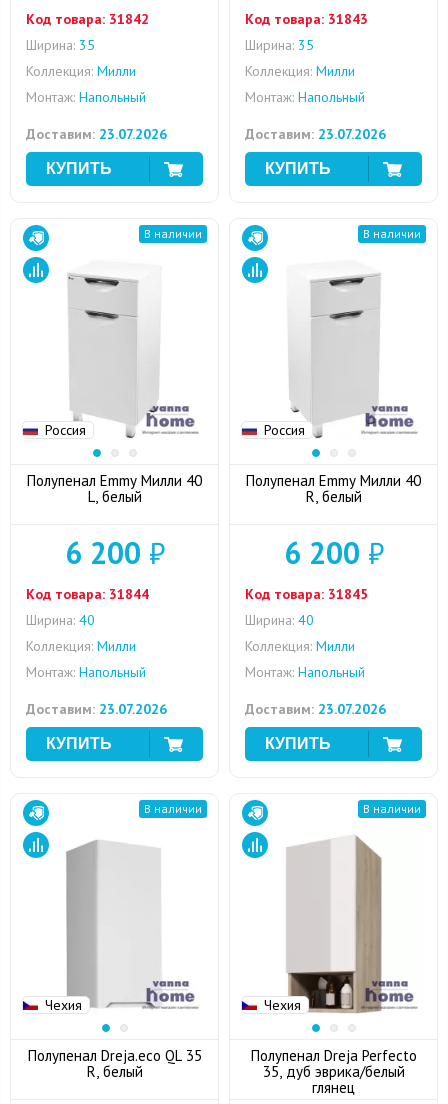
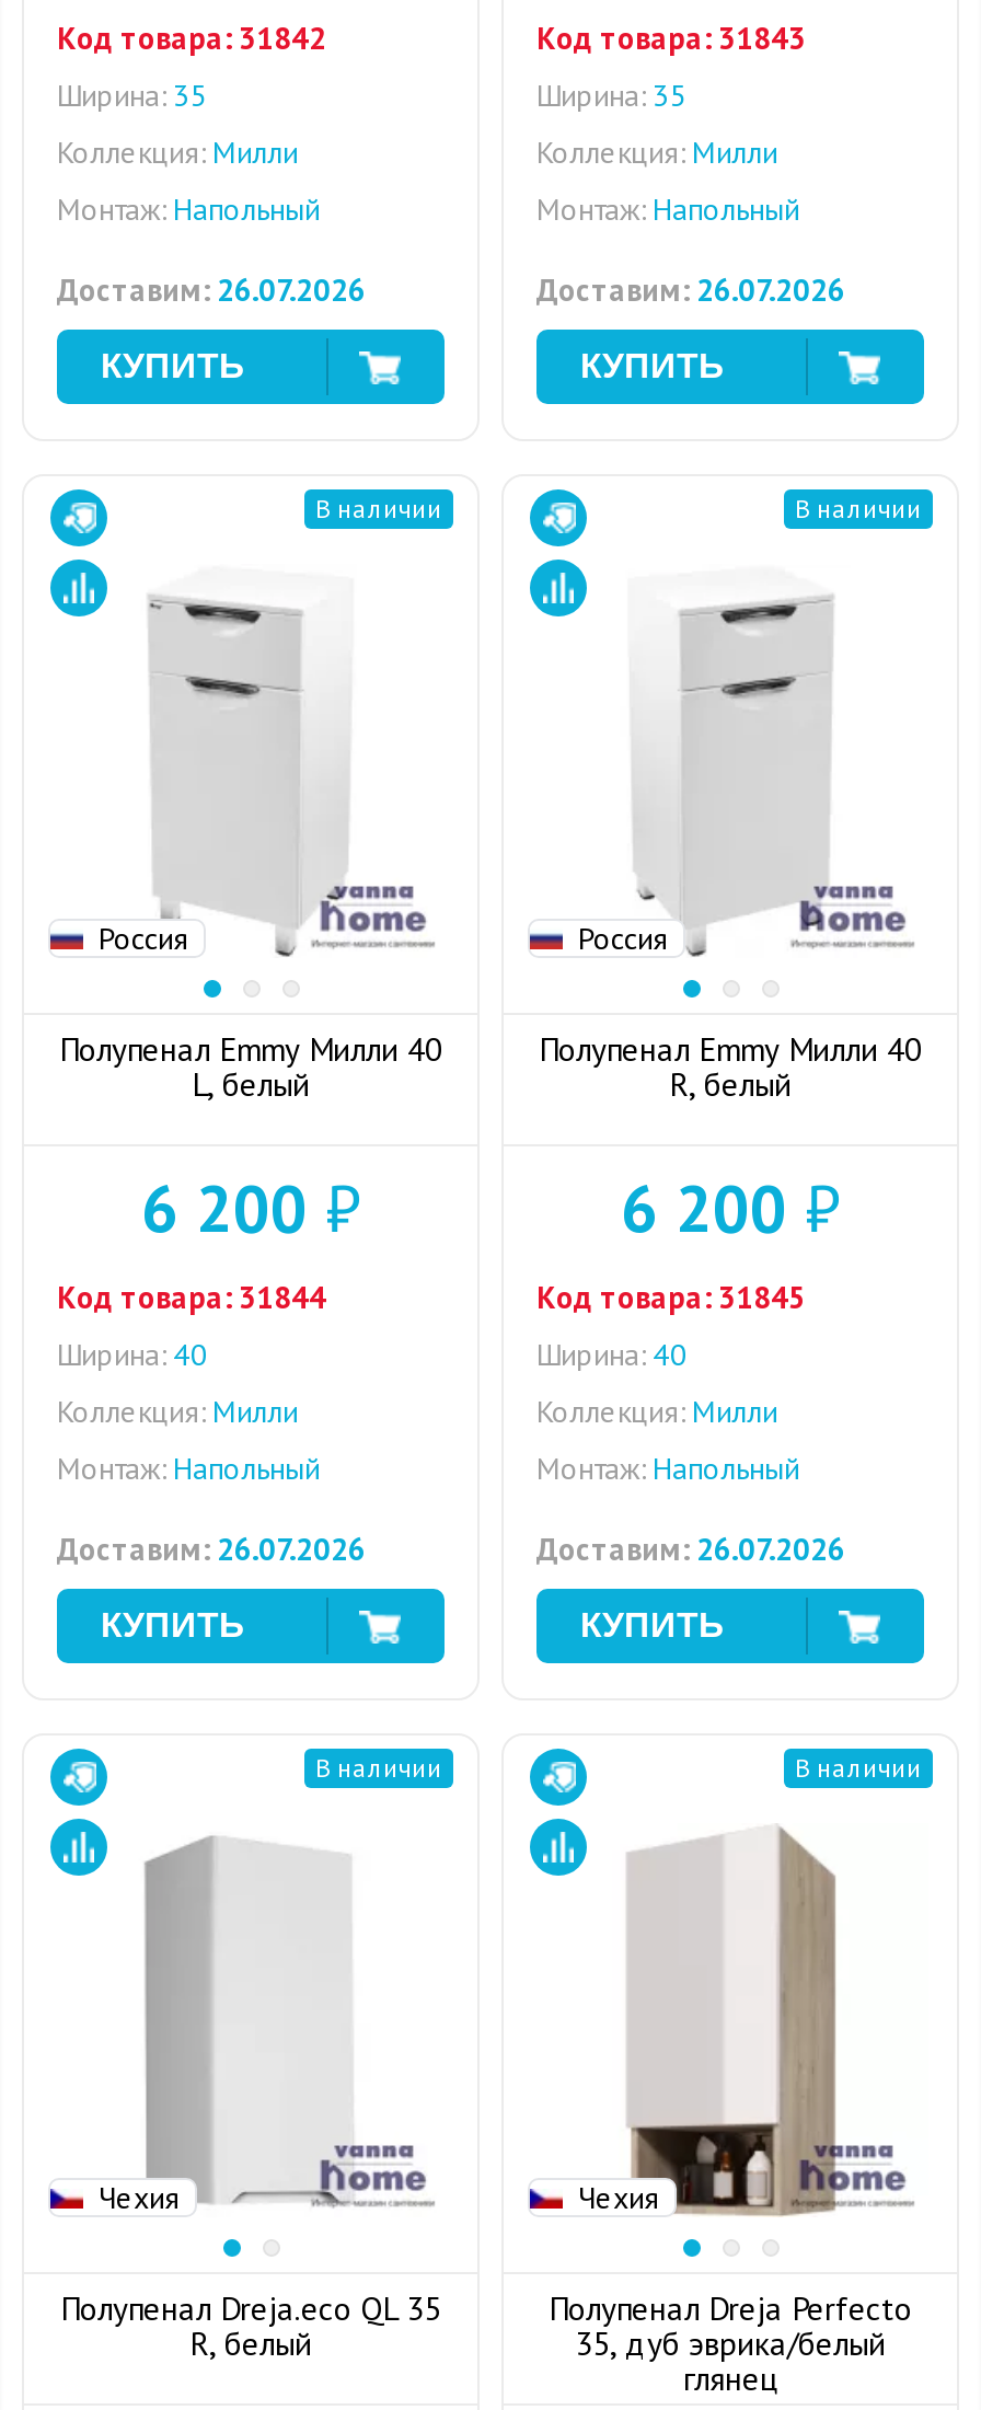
- Доставим: 23.07.2026
+ Доставим: 26.07.2026

- Доставим: 23.07.2026
+ Доставим: 26.07.2026

- Доставим: 23.07.2026
+ Доставим: 26.07.2026

- Доставим: 23.07.2026
+ Доставим: 26.07.2026
